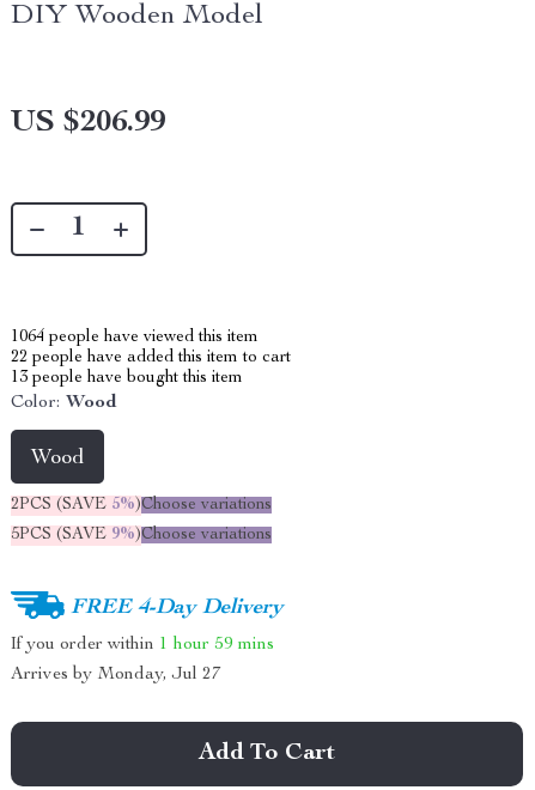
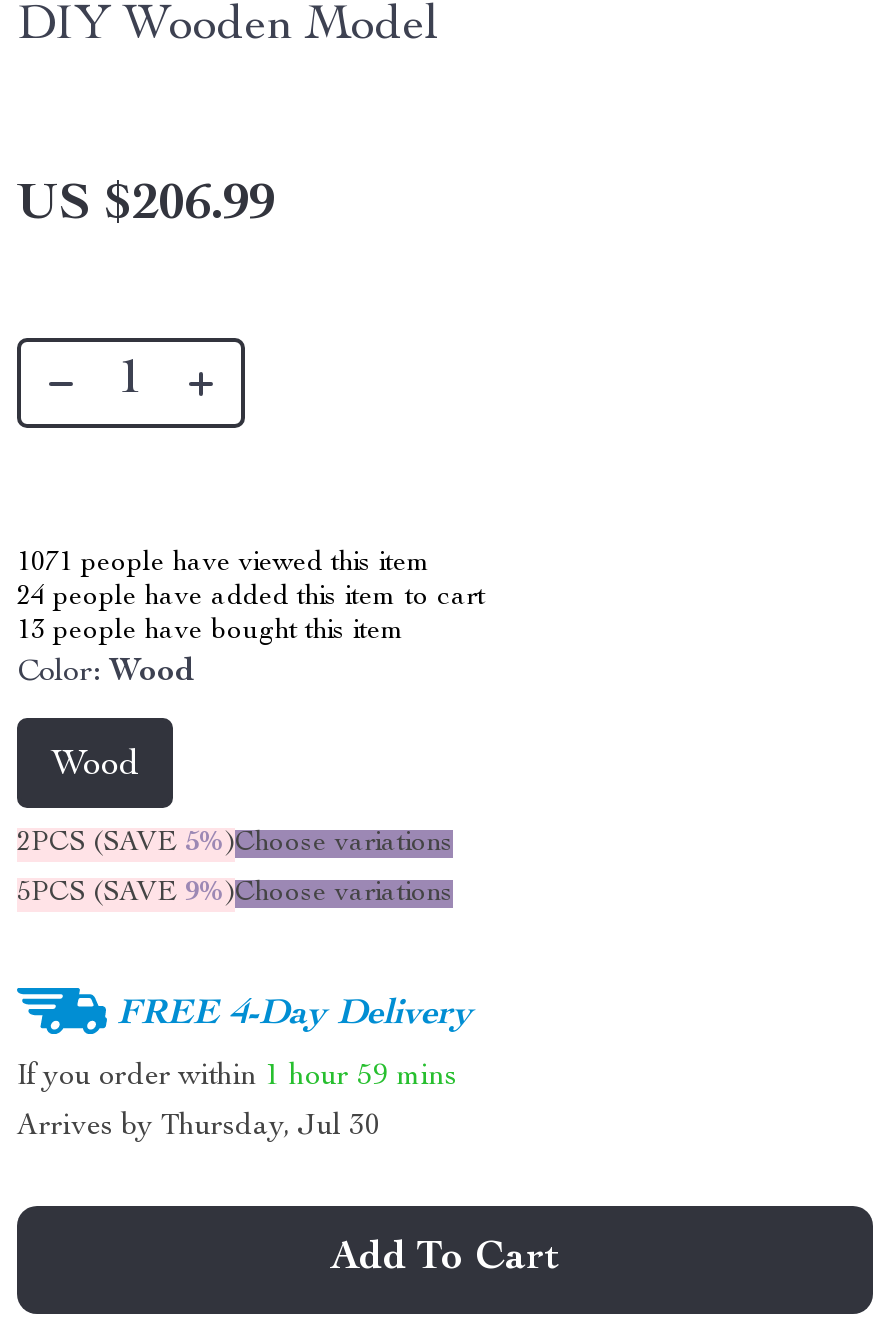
- 1064 people have viewed this item
+ 1071 people have viewed this item

- 22 people have added this item to cart
+ 24 people have added this item to cart

- Arrives by Monday, Jul 27
+ Arrives by Thursday, Jul 30
